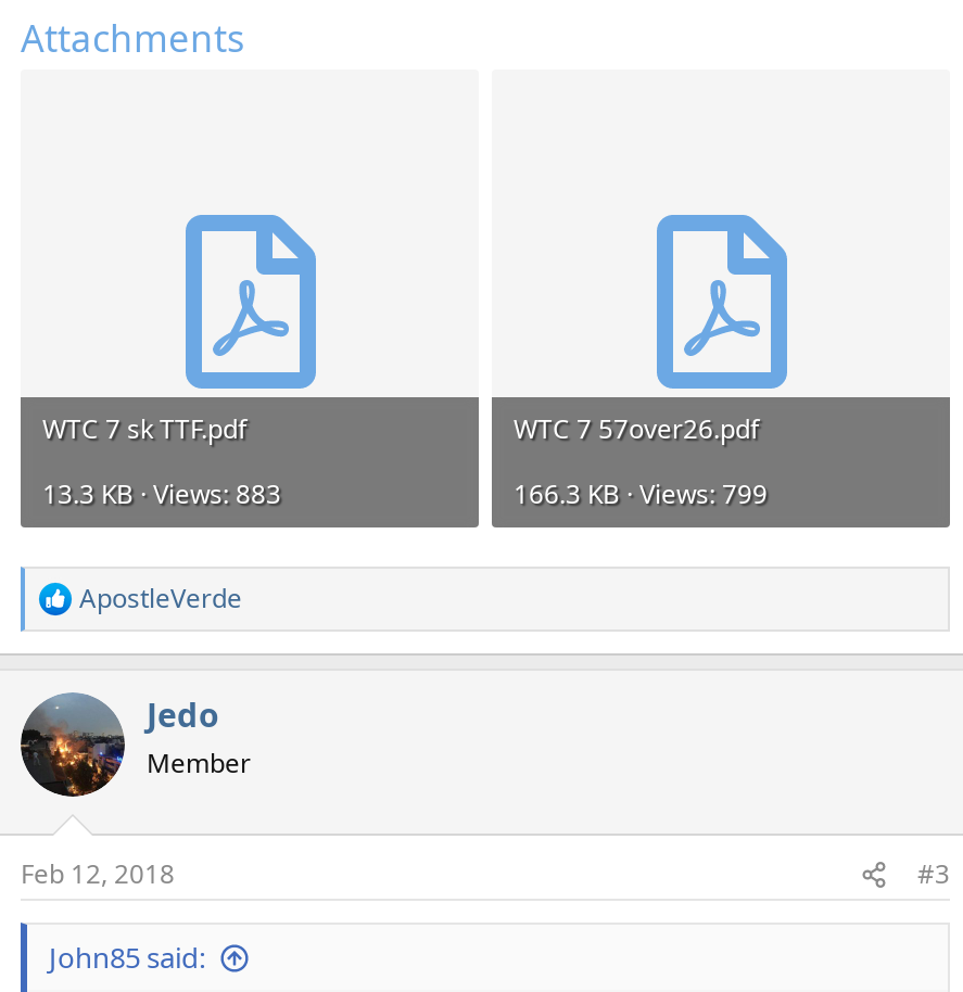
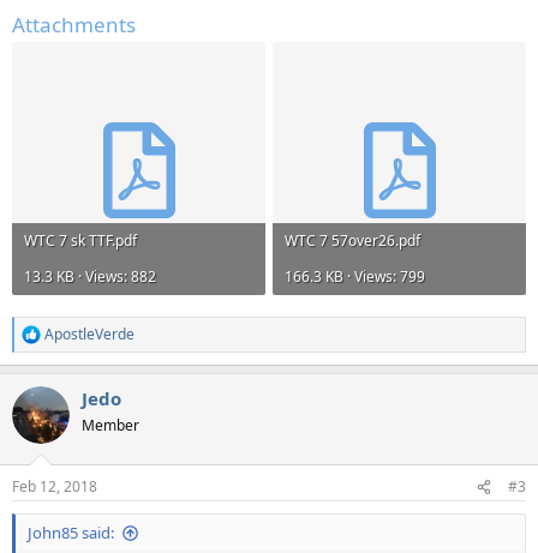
- 13.3 KB · Views: 883
+ 13.3 KB · Views: 882
